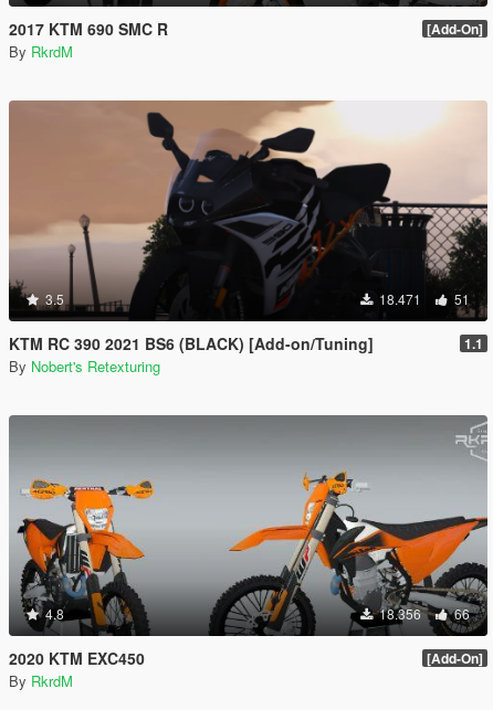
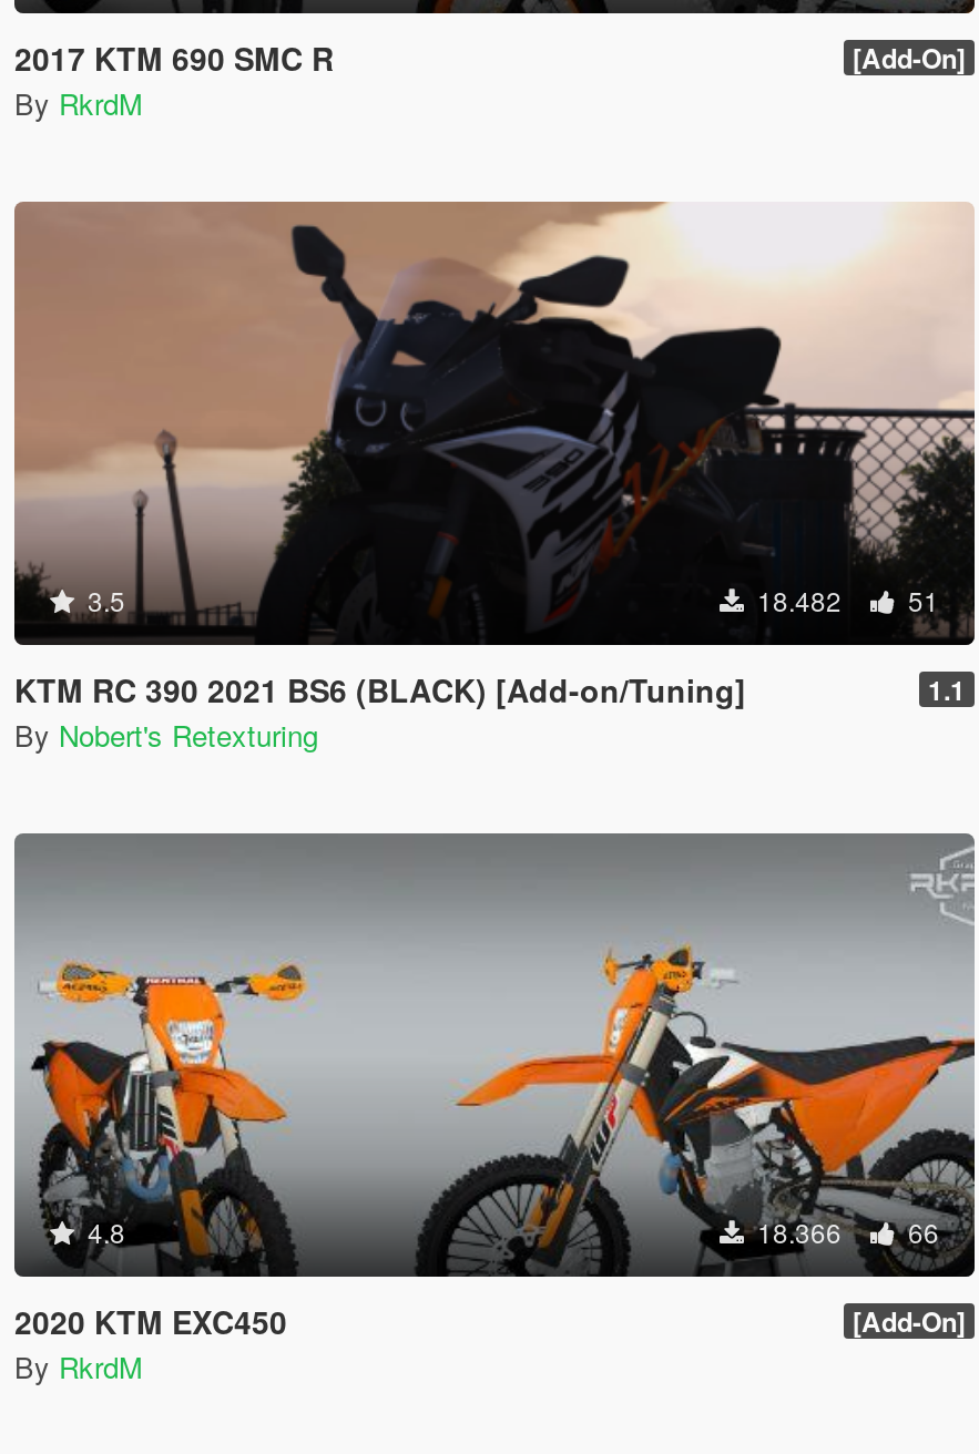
- 18.471 51
+ 18.482 51

- 18.356 66
+ 18.366 66
